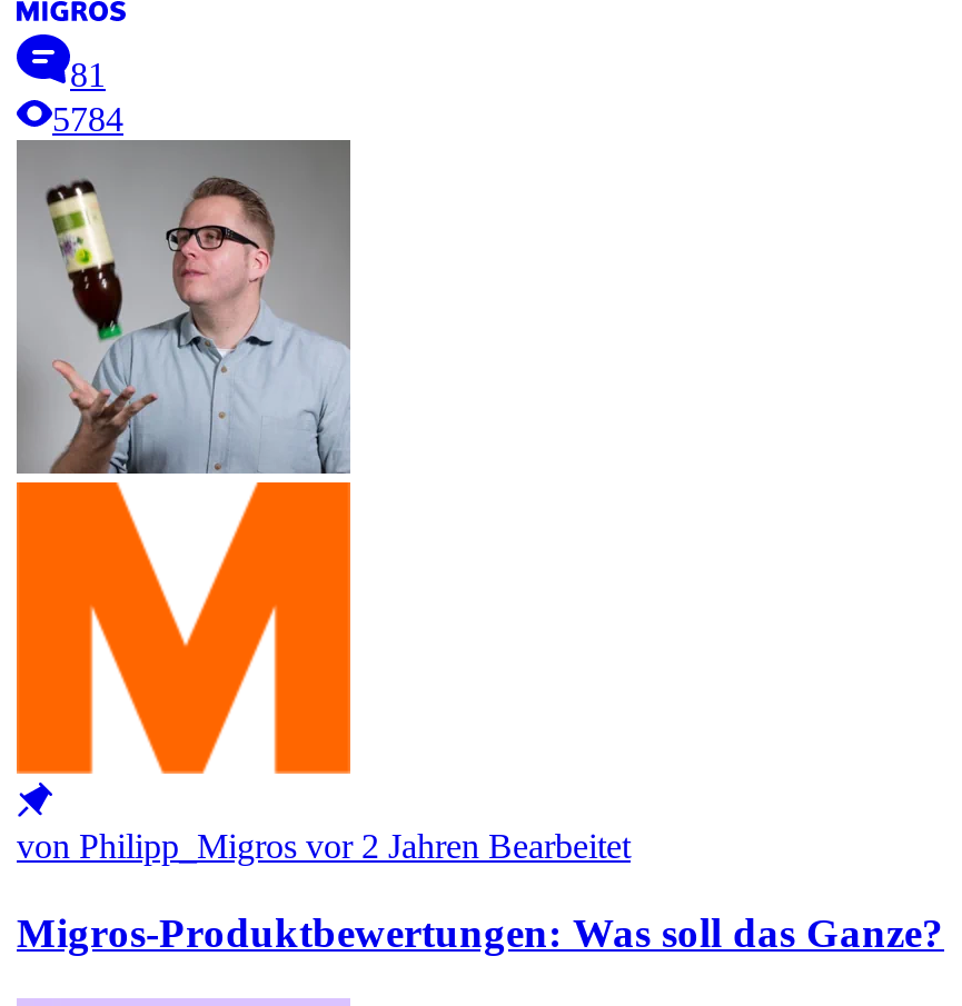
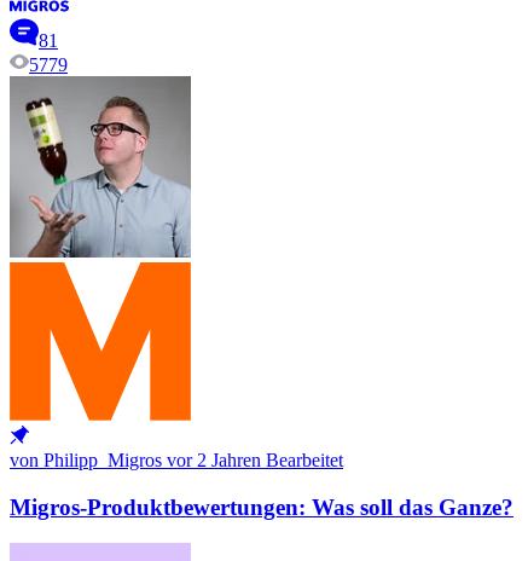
- 5784
+ 5779
